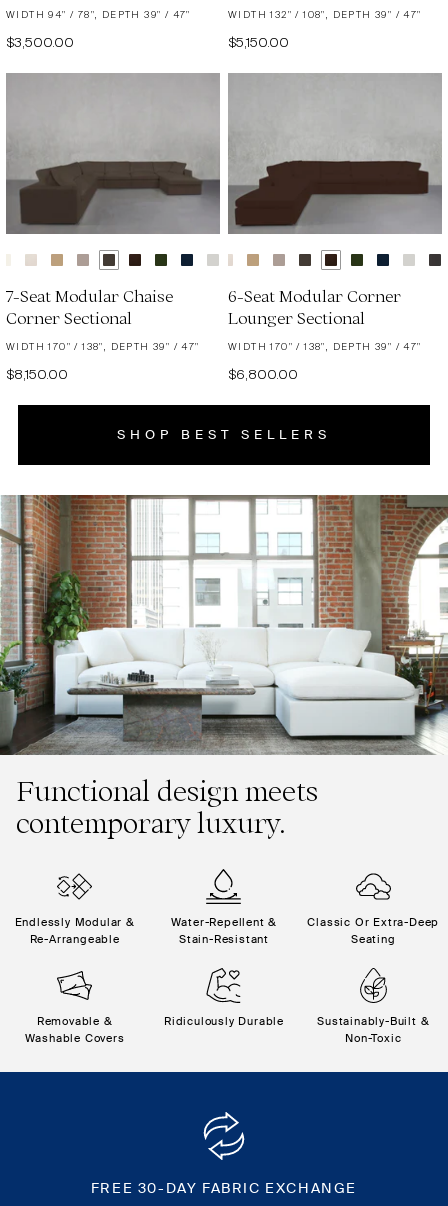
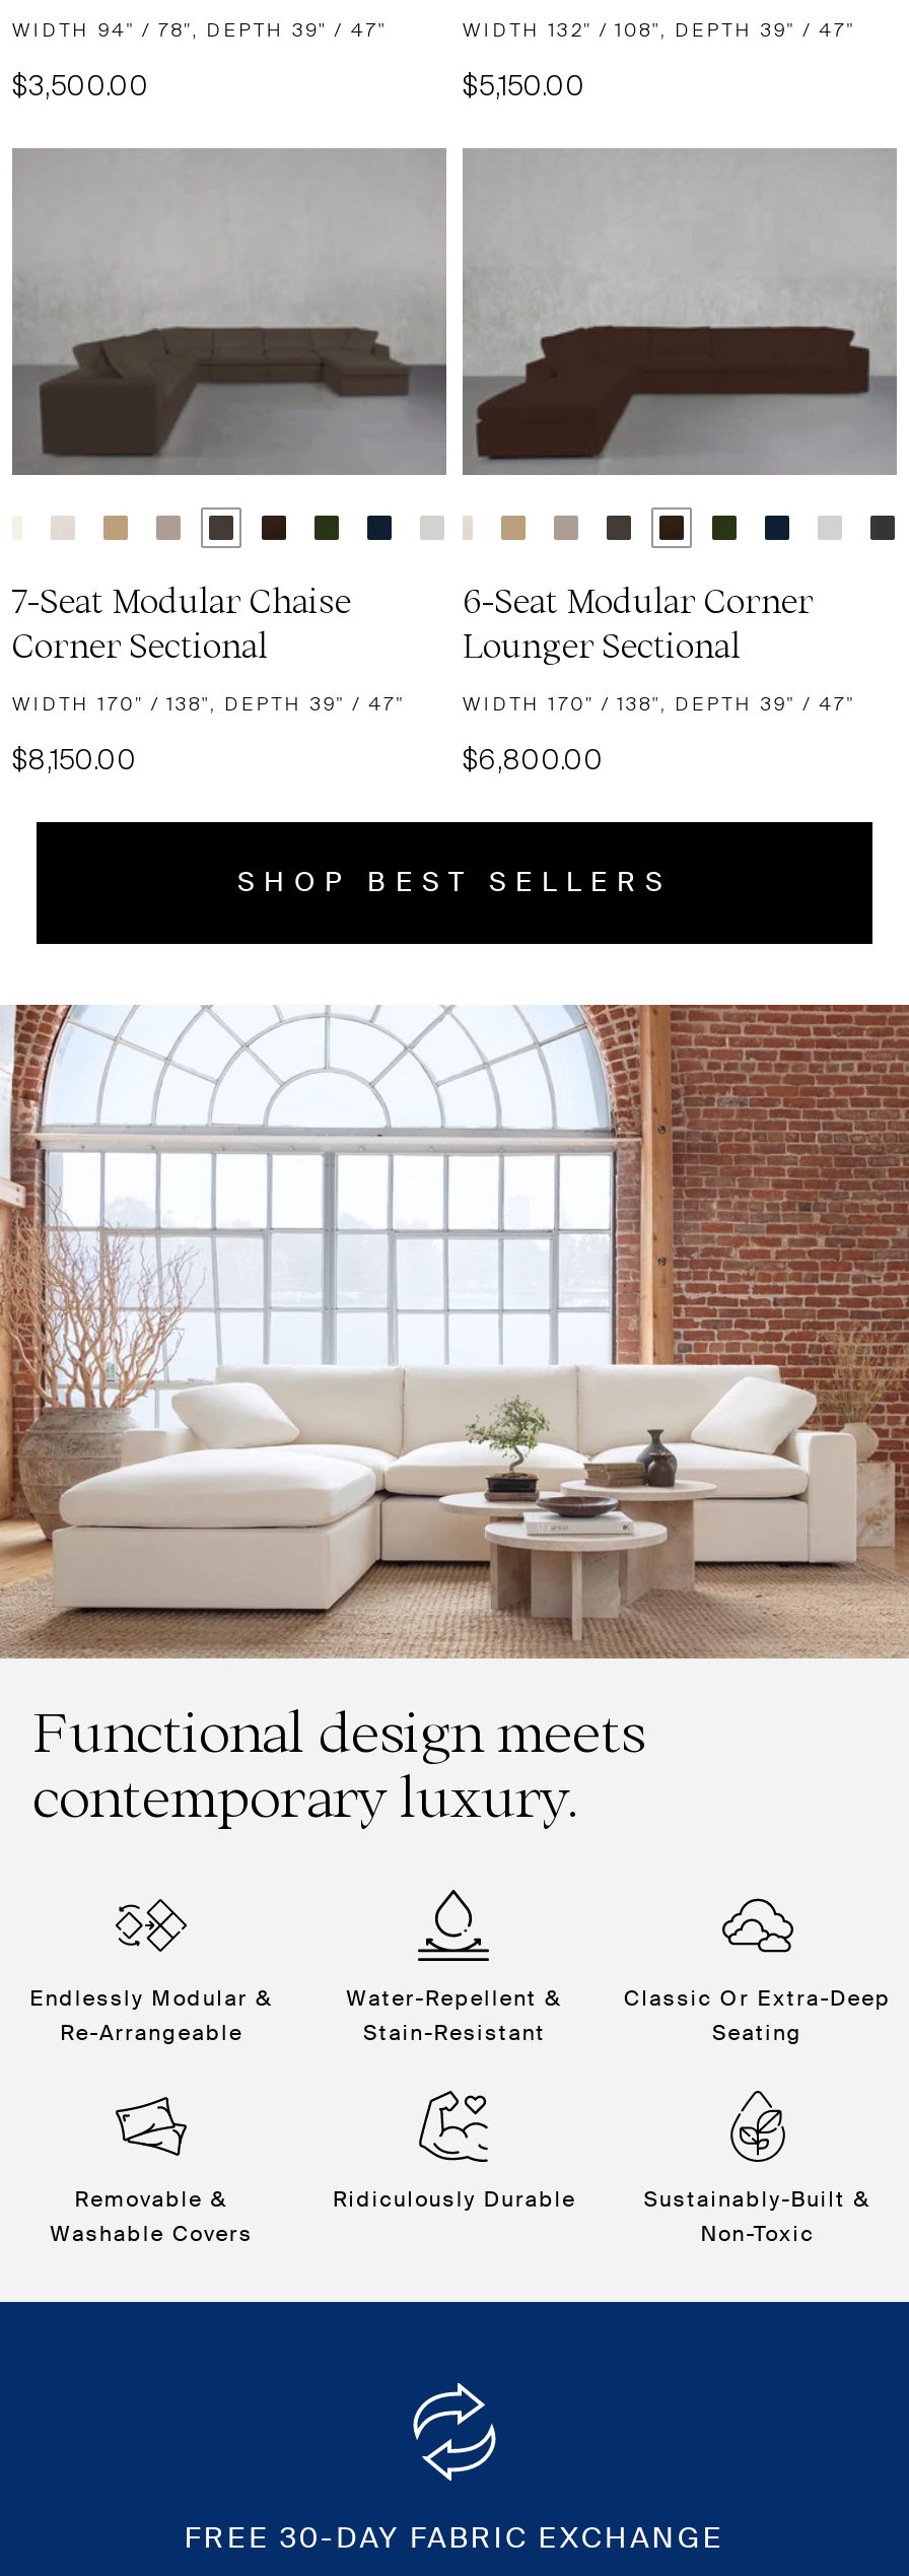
- [image]
+ [image]
